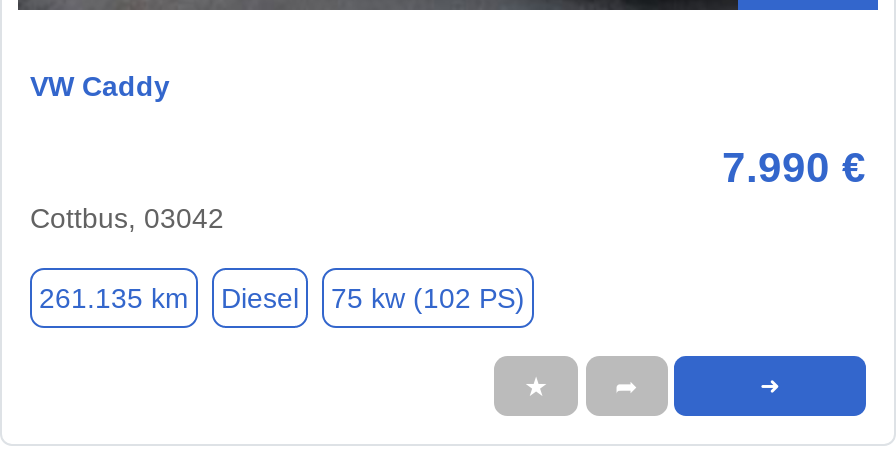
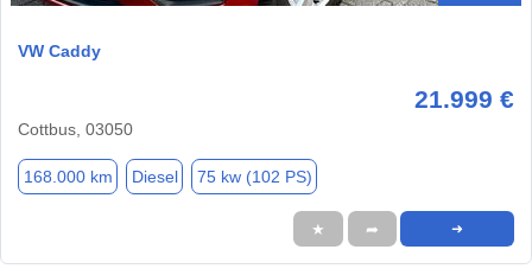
- 7.990 €
+ 21.999 €

- Cottbus, 03042
+ Cottbus, 03050

- 261.135 km Diesel 75 kw (102 PS)
+ 168.000 km Diesel 75 kw (102 PS)
